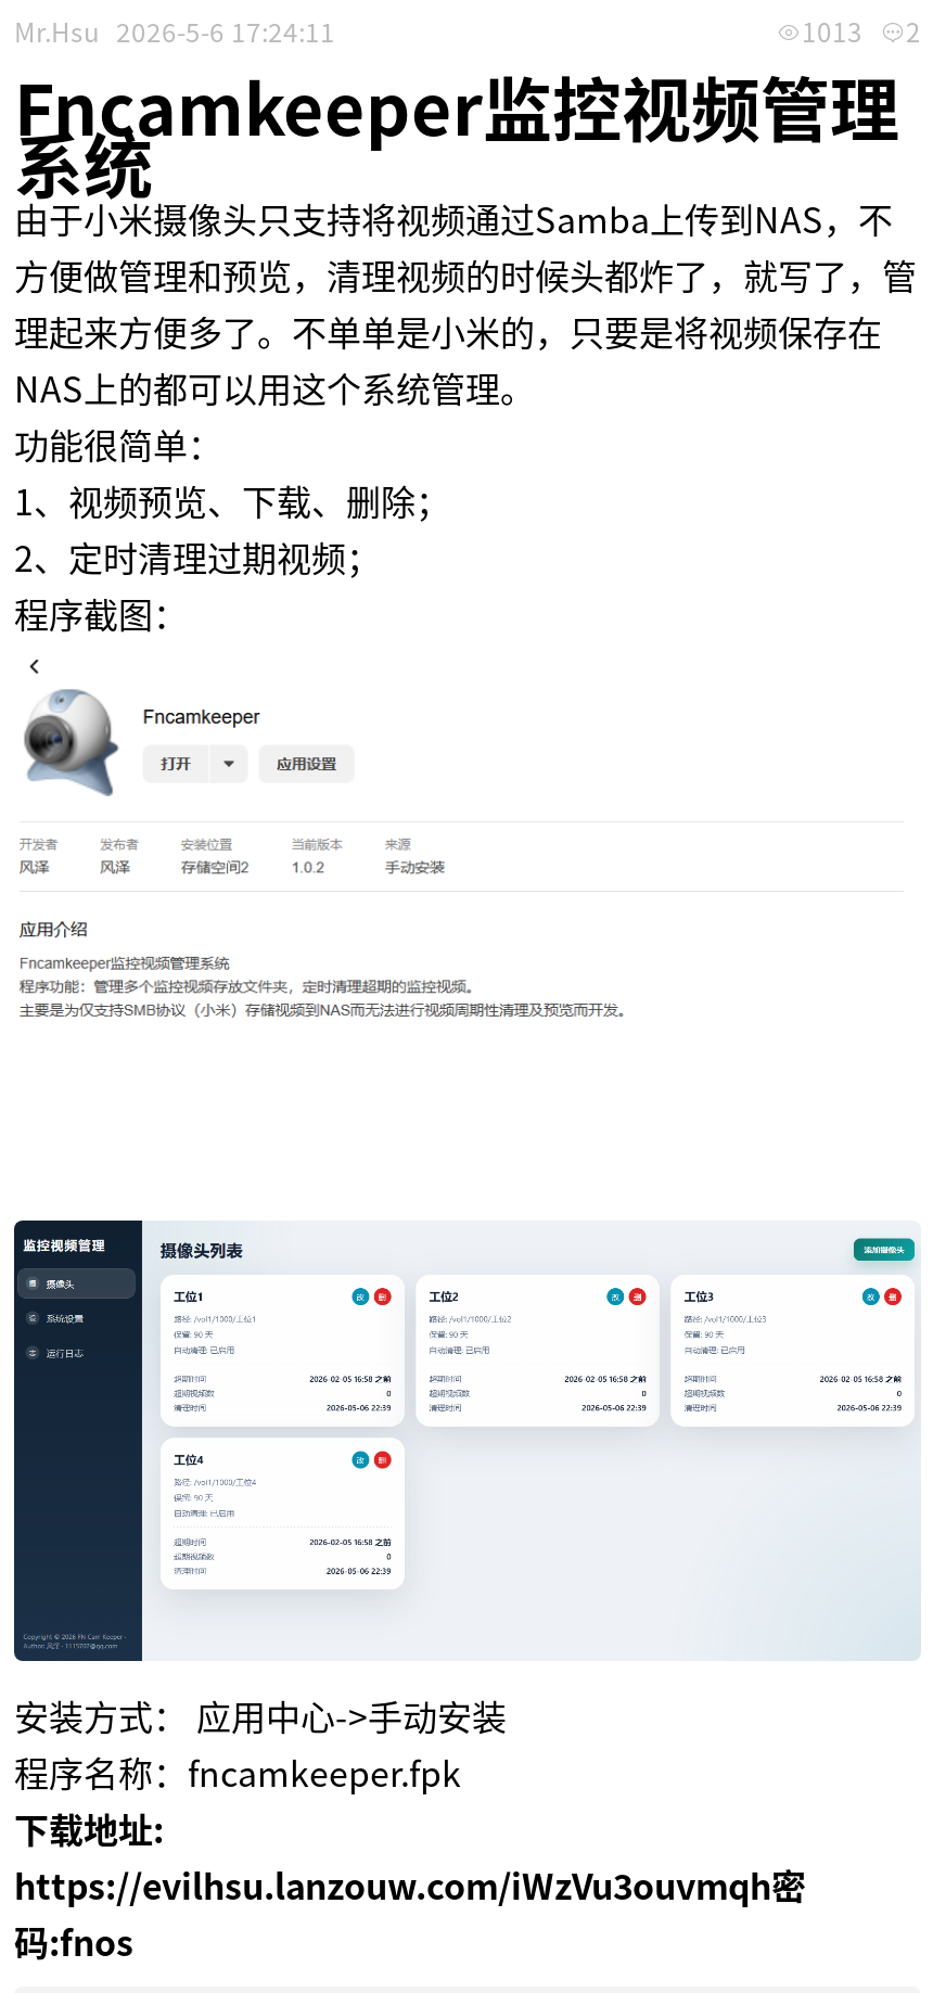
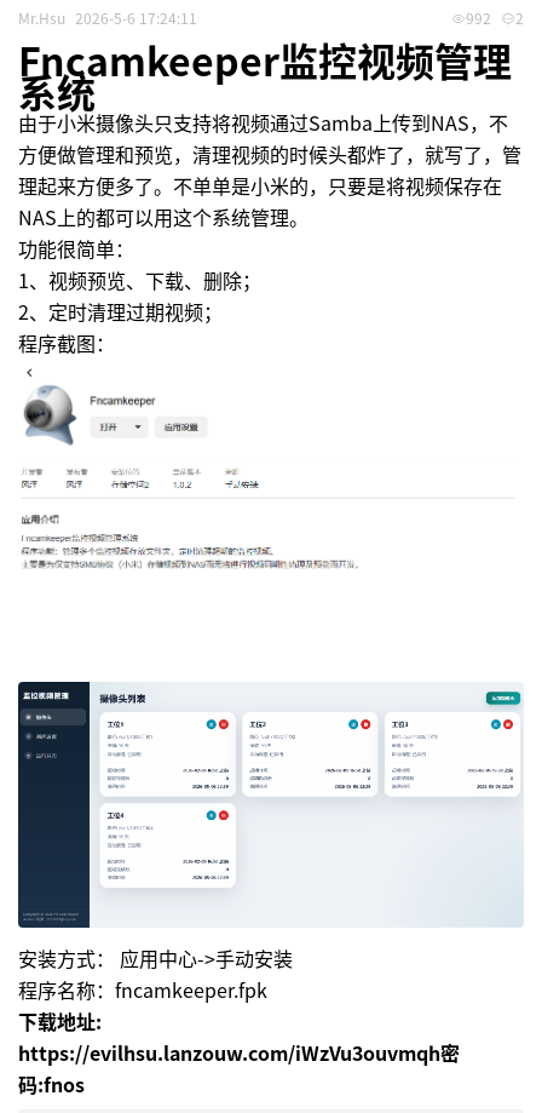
- 1013 2
+ 992 2
